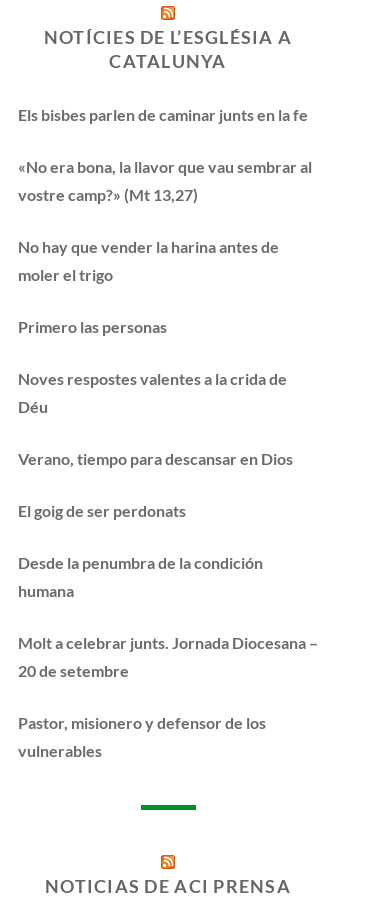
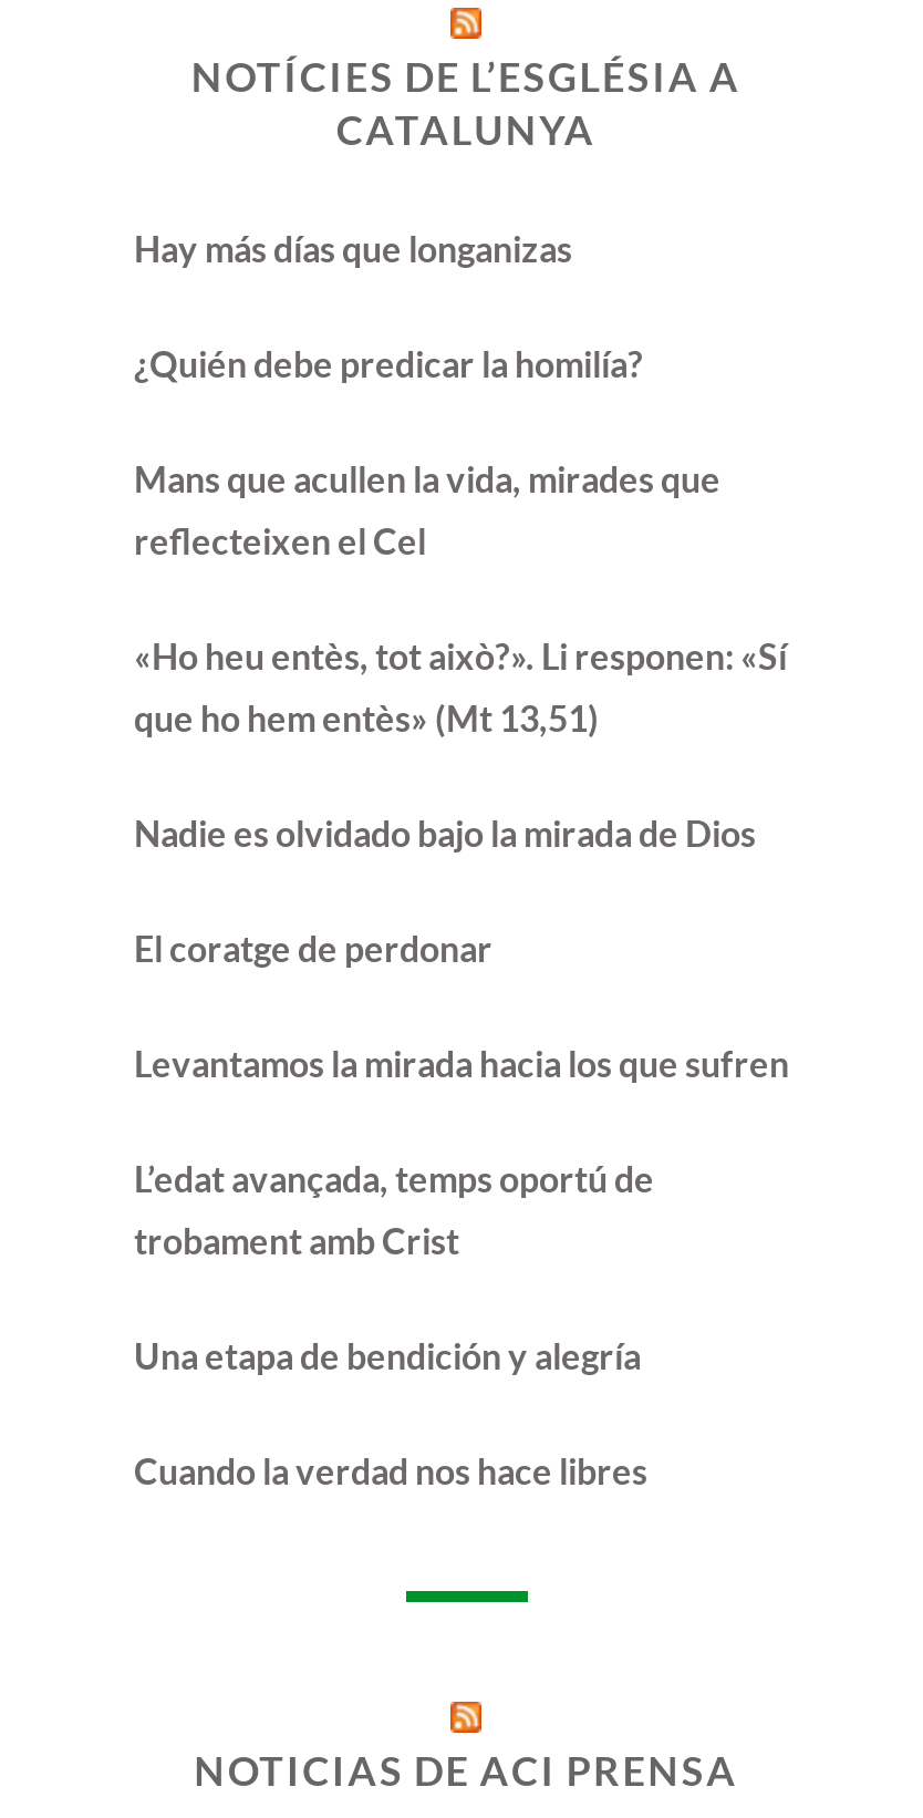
- Els bisbes parlen de caminar junts en la fe
- «No era bona, la llavor que vau sembrar al
- vostre camp?» (Mt 13,27)
- No hay que vender la harina antes de
- moler el trigo
- Primero las personas
- Noves respostes valentes a la crida de
- Déu
- Verano, tiempo para descansar en Dios
- El goig de ser perdonats
- Desde la penumbra de la condición
- humana
- Molt a celebrar junts. Jornada Diocesana –
- 20 de setembre
- Pastor, misionero y defensor de los
- vulnerables
+ Hay más días que longanizas
+ ¿Quién debe predicar la homilía?
+ Mans que acullen la vida, mirades que
+ reflecteixen el Cel
+ «Ho heu entès, tot això?». Li responen: «Sí
+ que ho hem entès» (Mt 13,51)
+ Nadie es olvidado bajo la mirada de Dios
+ El coratge de perdonar
+ Levantamos la mirada hacia los que sufren
+ L’edat avançada, temps oportú de
+ trobament amb Crist
+ Una etapa de bendición y alegría
+ Cuando la verdad nos hace libres
